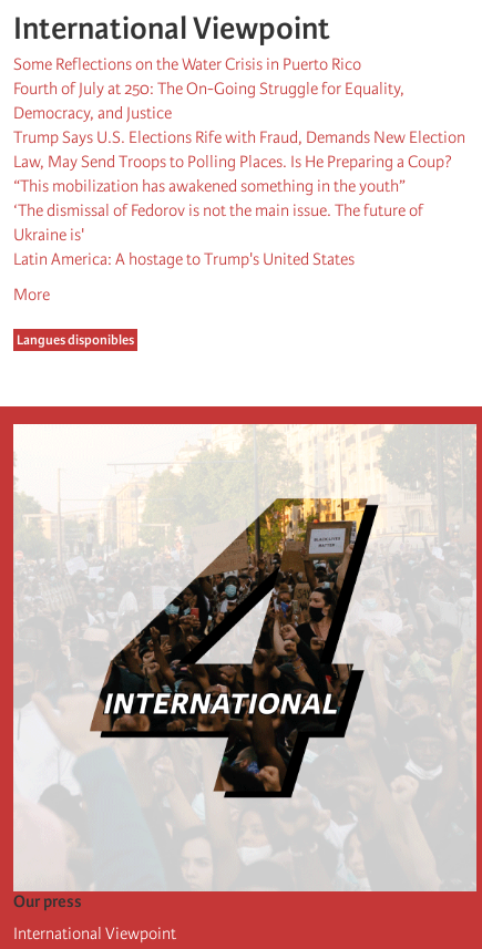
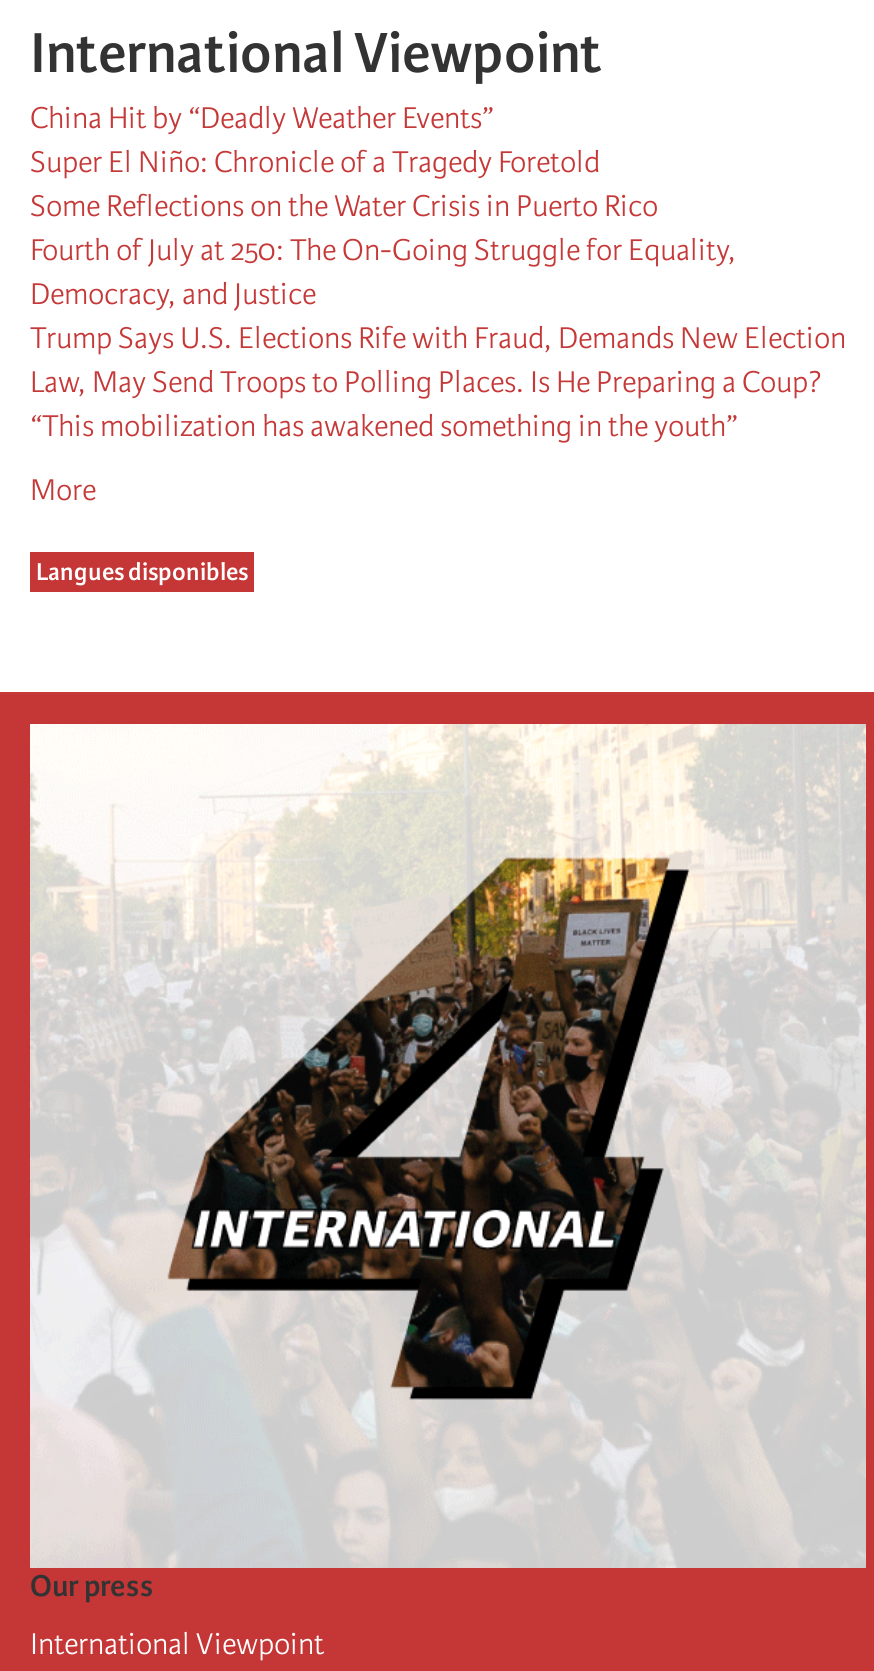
+ China Hit by “Deadly Weather Events”
+ Super El Niño: Chronicle of a Tragedy Foretold

moved down: Some Reflections on the Water Crisis in Puerto Rico | Fourth of July at 250: The On-Going Struggle for Equality, | Democracy, and Justice | Trump Says U.S. Elections Rife with Fraud, Demands New Election | Law, May Send Troops to Polling Places. Is He Preparing a Coup? | “This mobilization has awakened something in the youth”

- ‘The dismissal of Fedorov is not the main issue. The future of
- Ukraine is'
- Latin America: A hostage to Trump's United States
